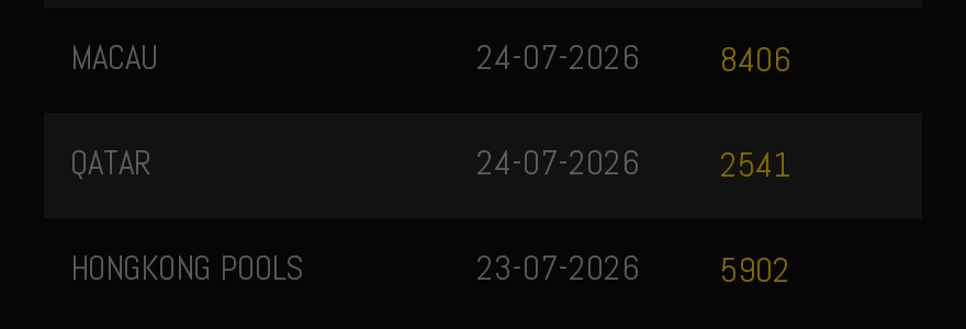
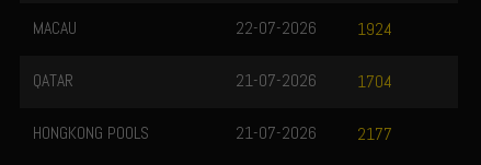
- 24-07-2026
+ 22-07-2026

- 8406
+ 1924

- 24-07-2026
+ 21-07-2026

- 2541
+ 1704

- 23-07-2026
+ 21-07-2026

- 5902
+ 2177
